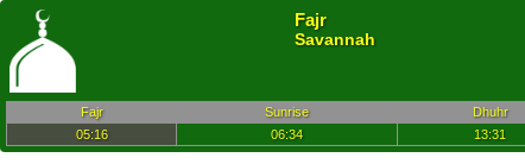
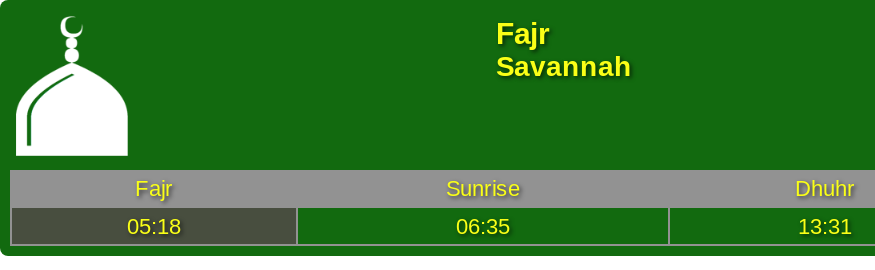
- 05:16
+ 05:18

- 06:34
+ 06:35
